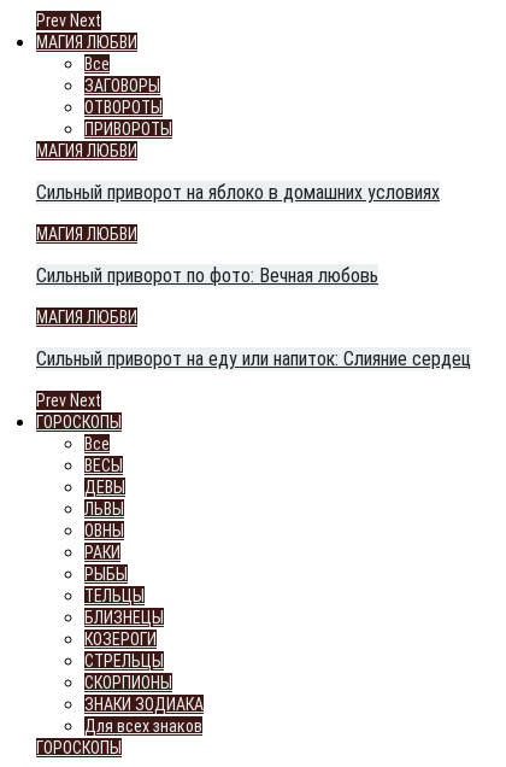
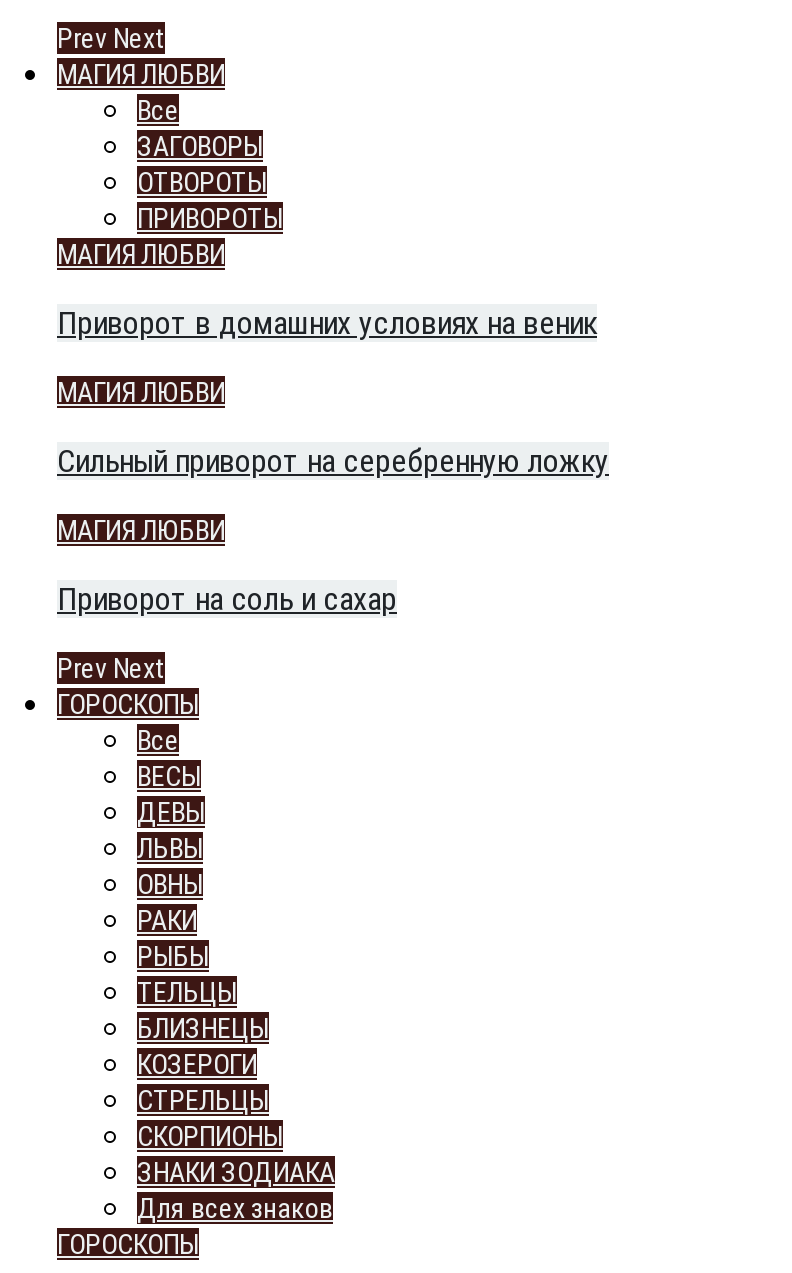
- Сильный приворот на яблоко в домашних условиях
+ Приворот в домашних условиях на веник

- Сильный приворот по фото: Вечная любовь
+ Сильный приворот на серебренную ложку

- Сильный приворот на еду или напиток: Слияние сердец
+ Приворот на соль и сахар
